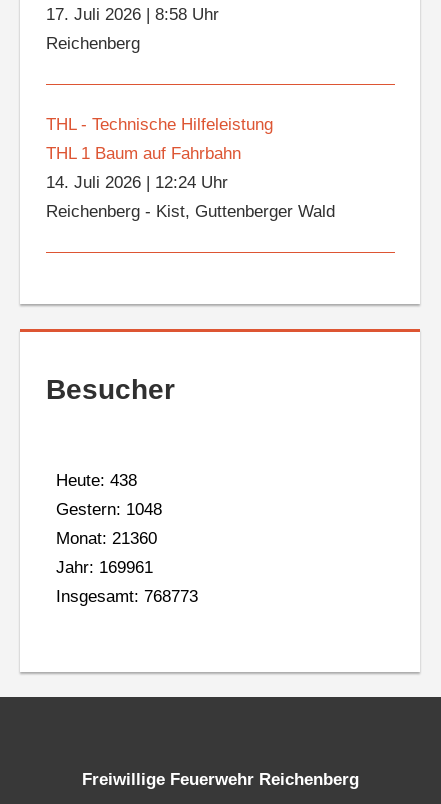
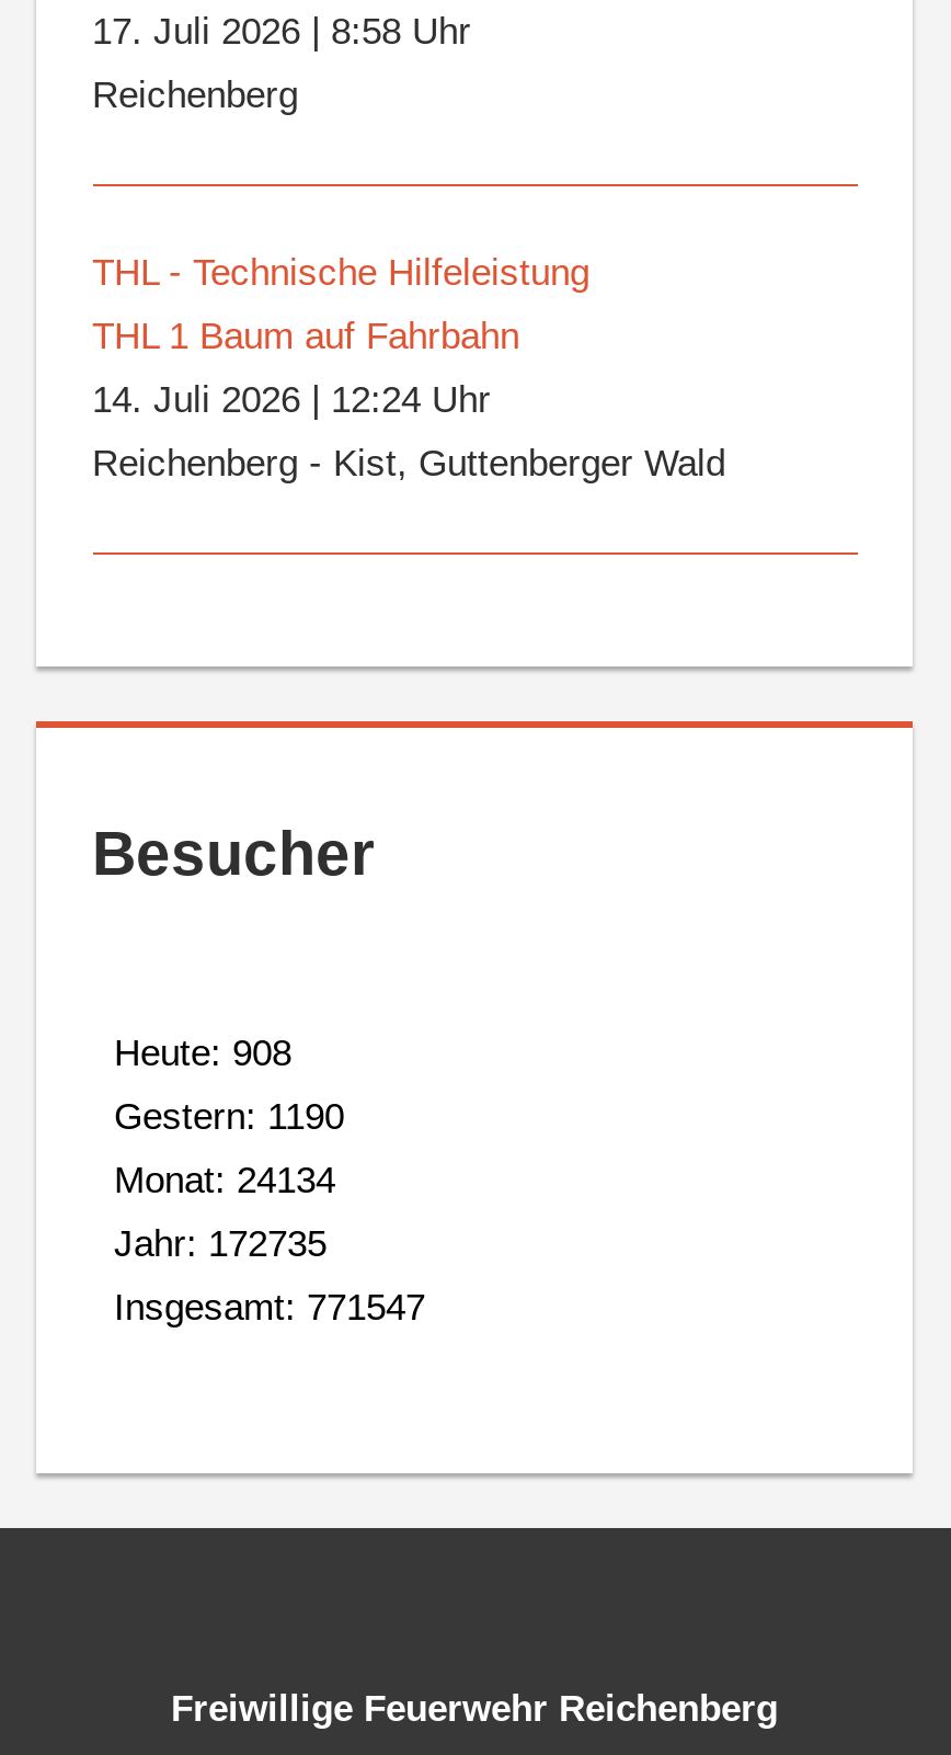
- Heute: 438
+ Heute: 908

- Gestern: 1048
+ Gestern: 1190

- Monat: 21360
+ Monat: 24134

- Jahr: 169961
+ Jahr: 172735

- Insgesamt: 768773
+ Insgesamt: 771547
